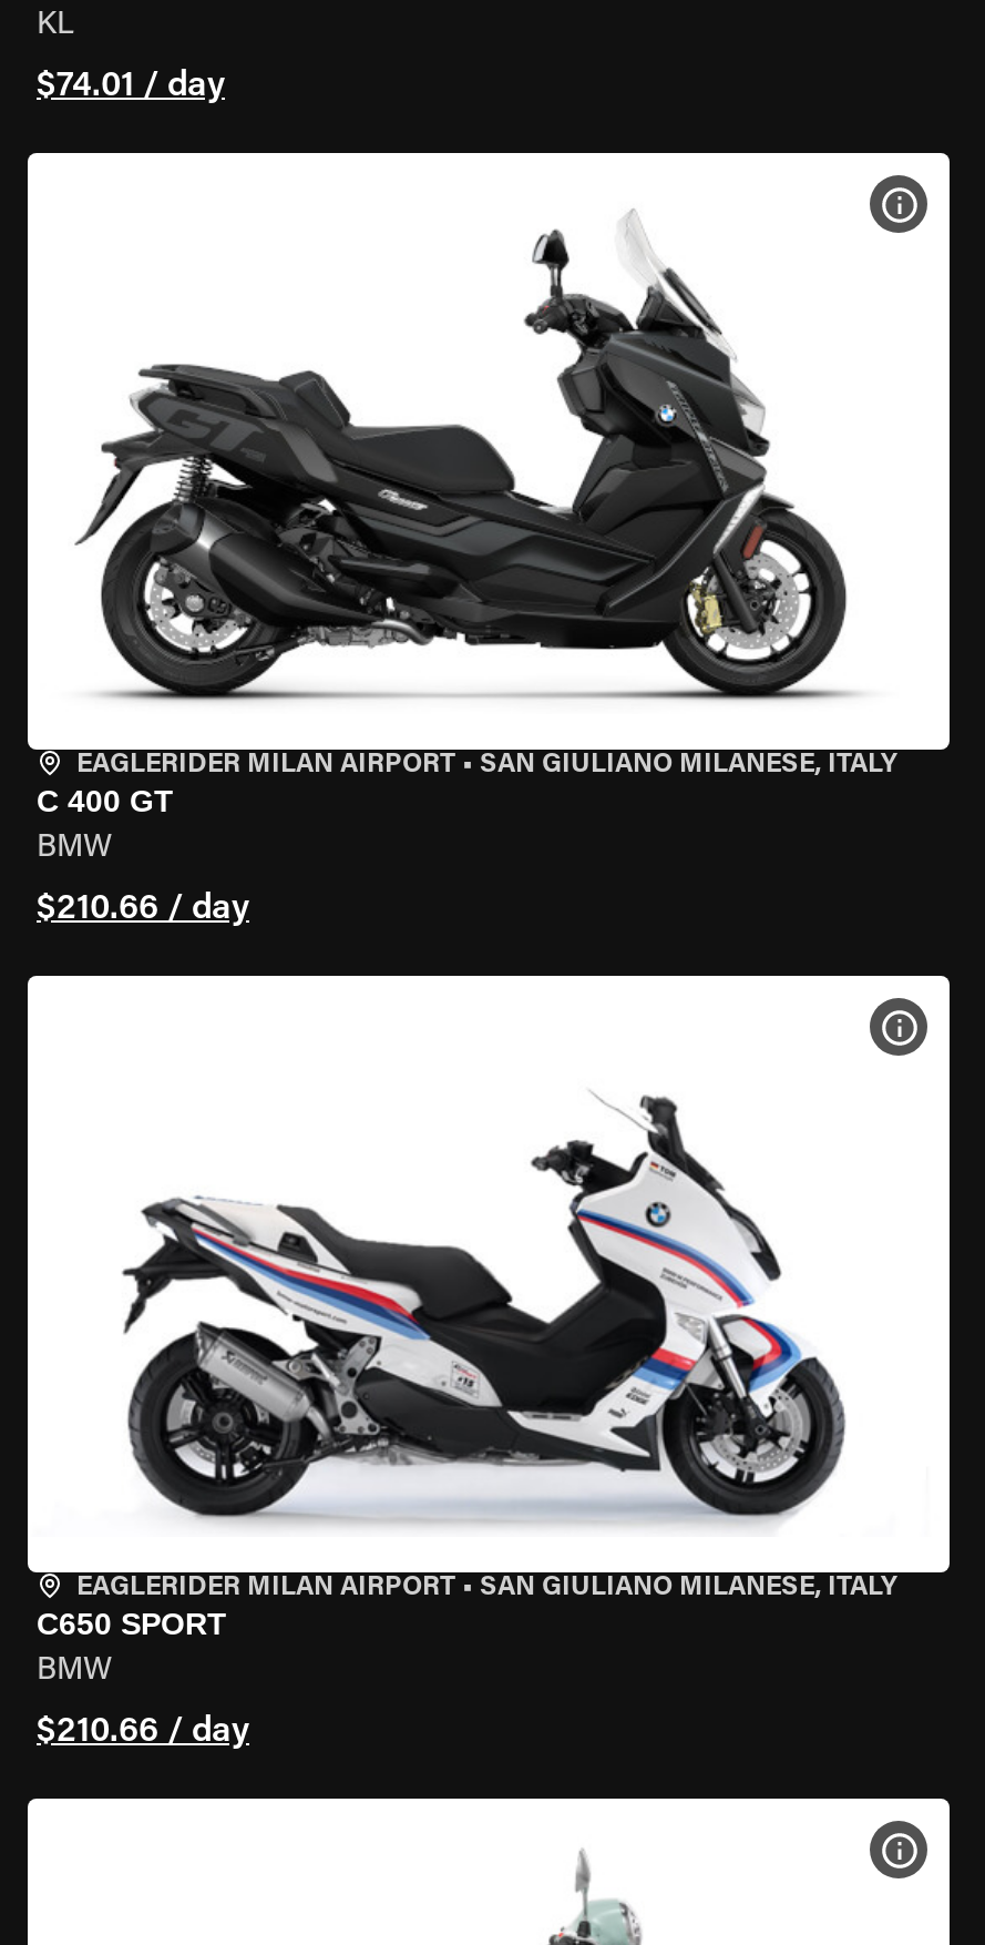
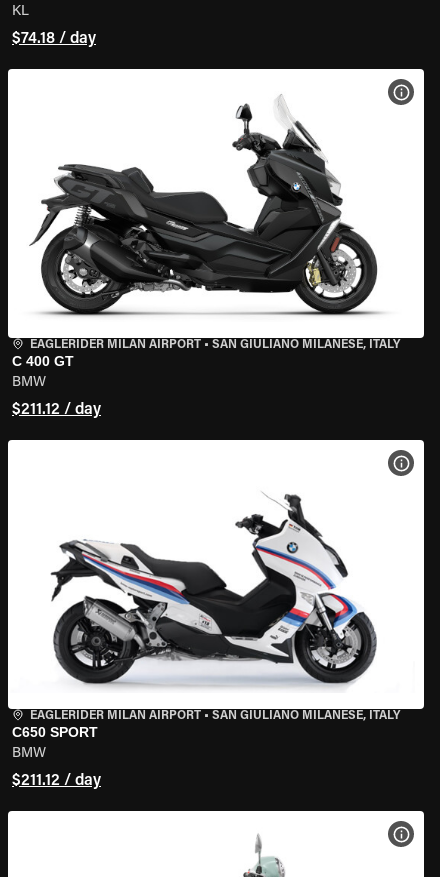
- $74.01 / day
+ $74.18 / day

- $210.66 / day
+ $211.12 / day

- $210.66 / day
+ $211.12 / day
